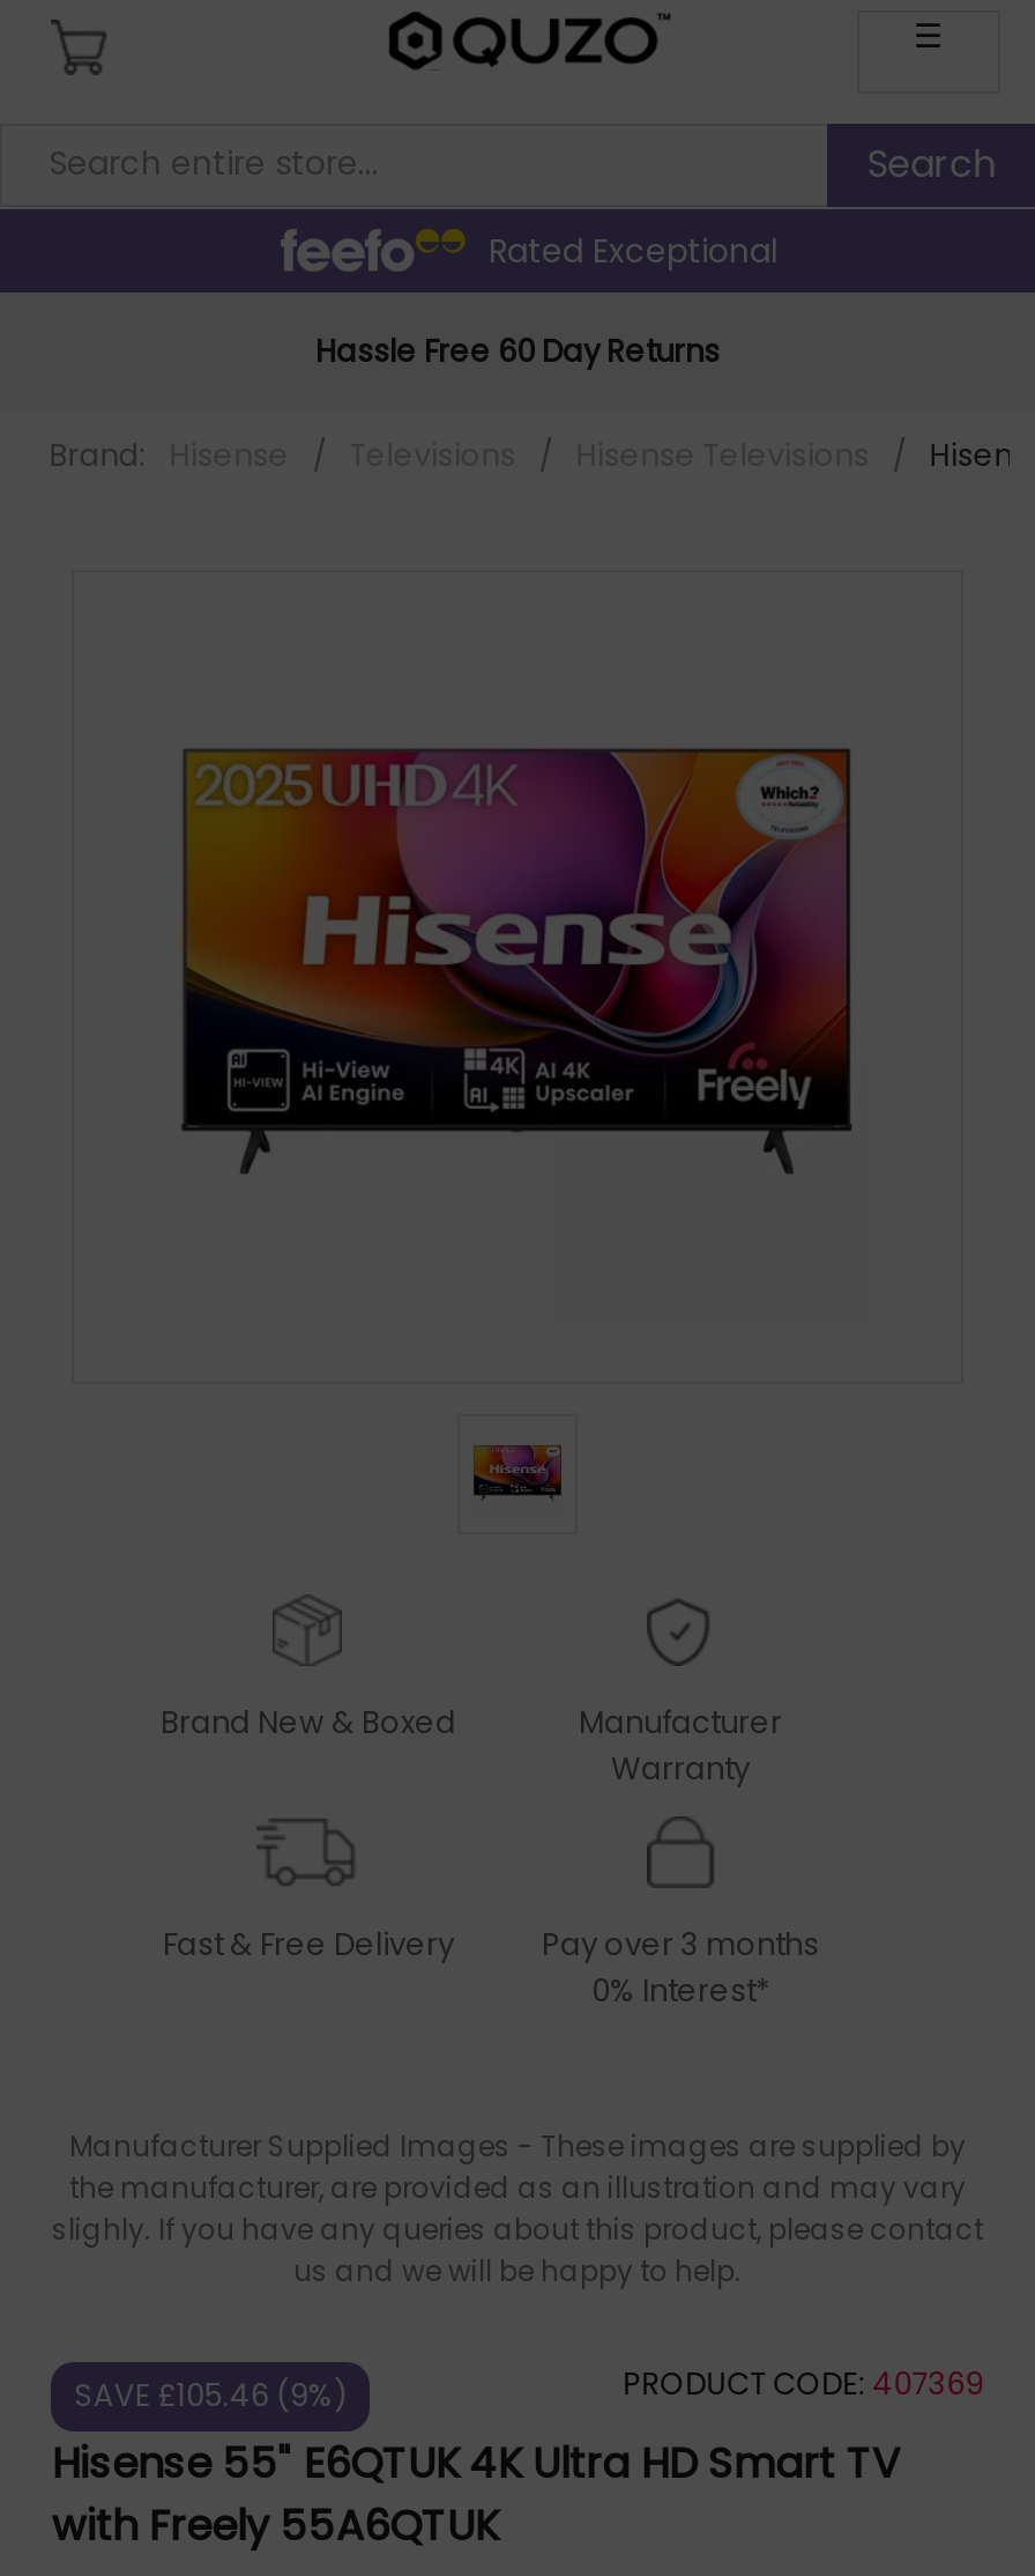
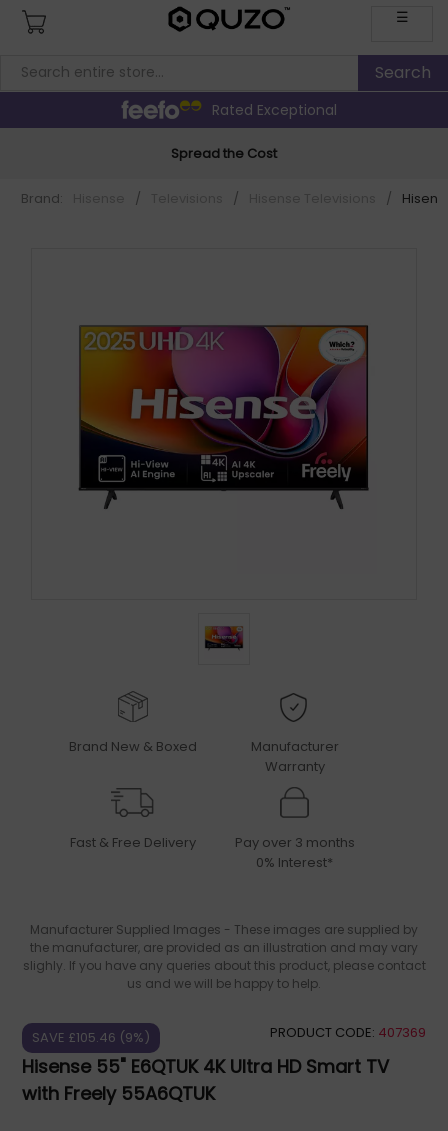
- Hassle Free 60 Day Returns
+ Spread the Cost
